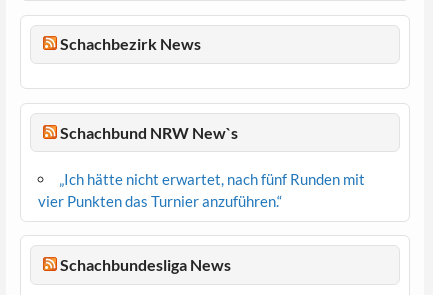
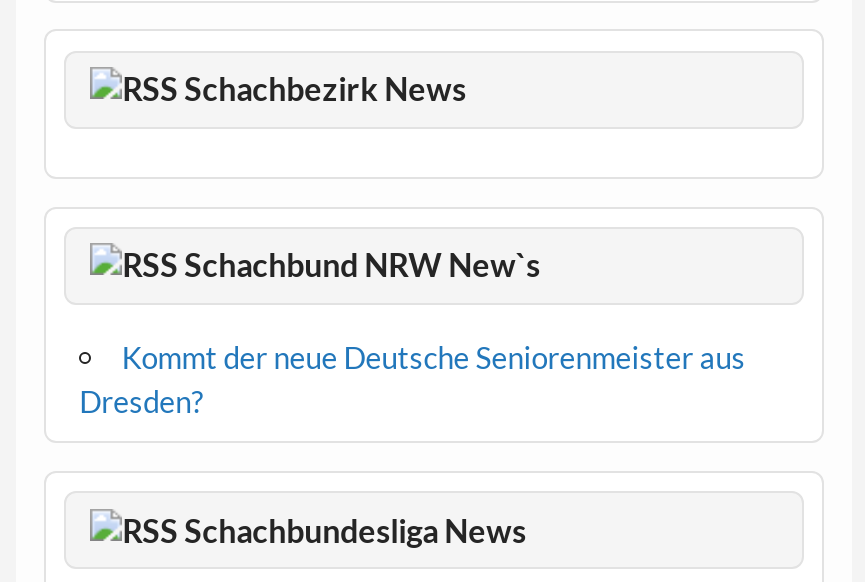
- „Ich hätte nicht erwartet, nach fünf Runden mit
- vier Punkten das Turnier anzuführen.“
+ Kommt der neue Deutsche Seniorenmeister aus
+ Dresden?
